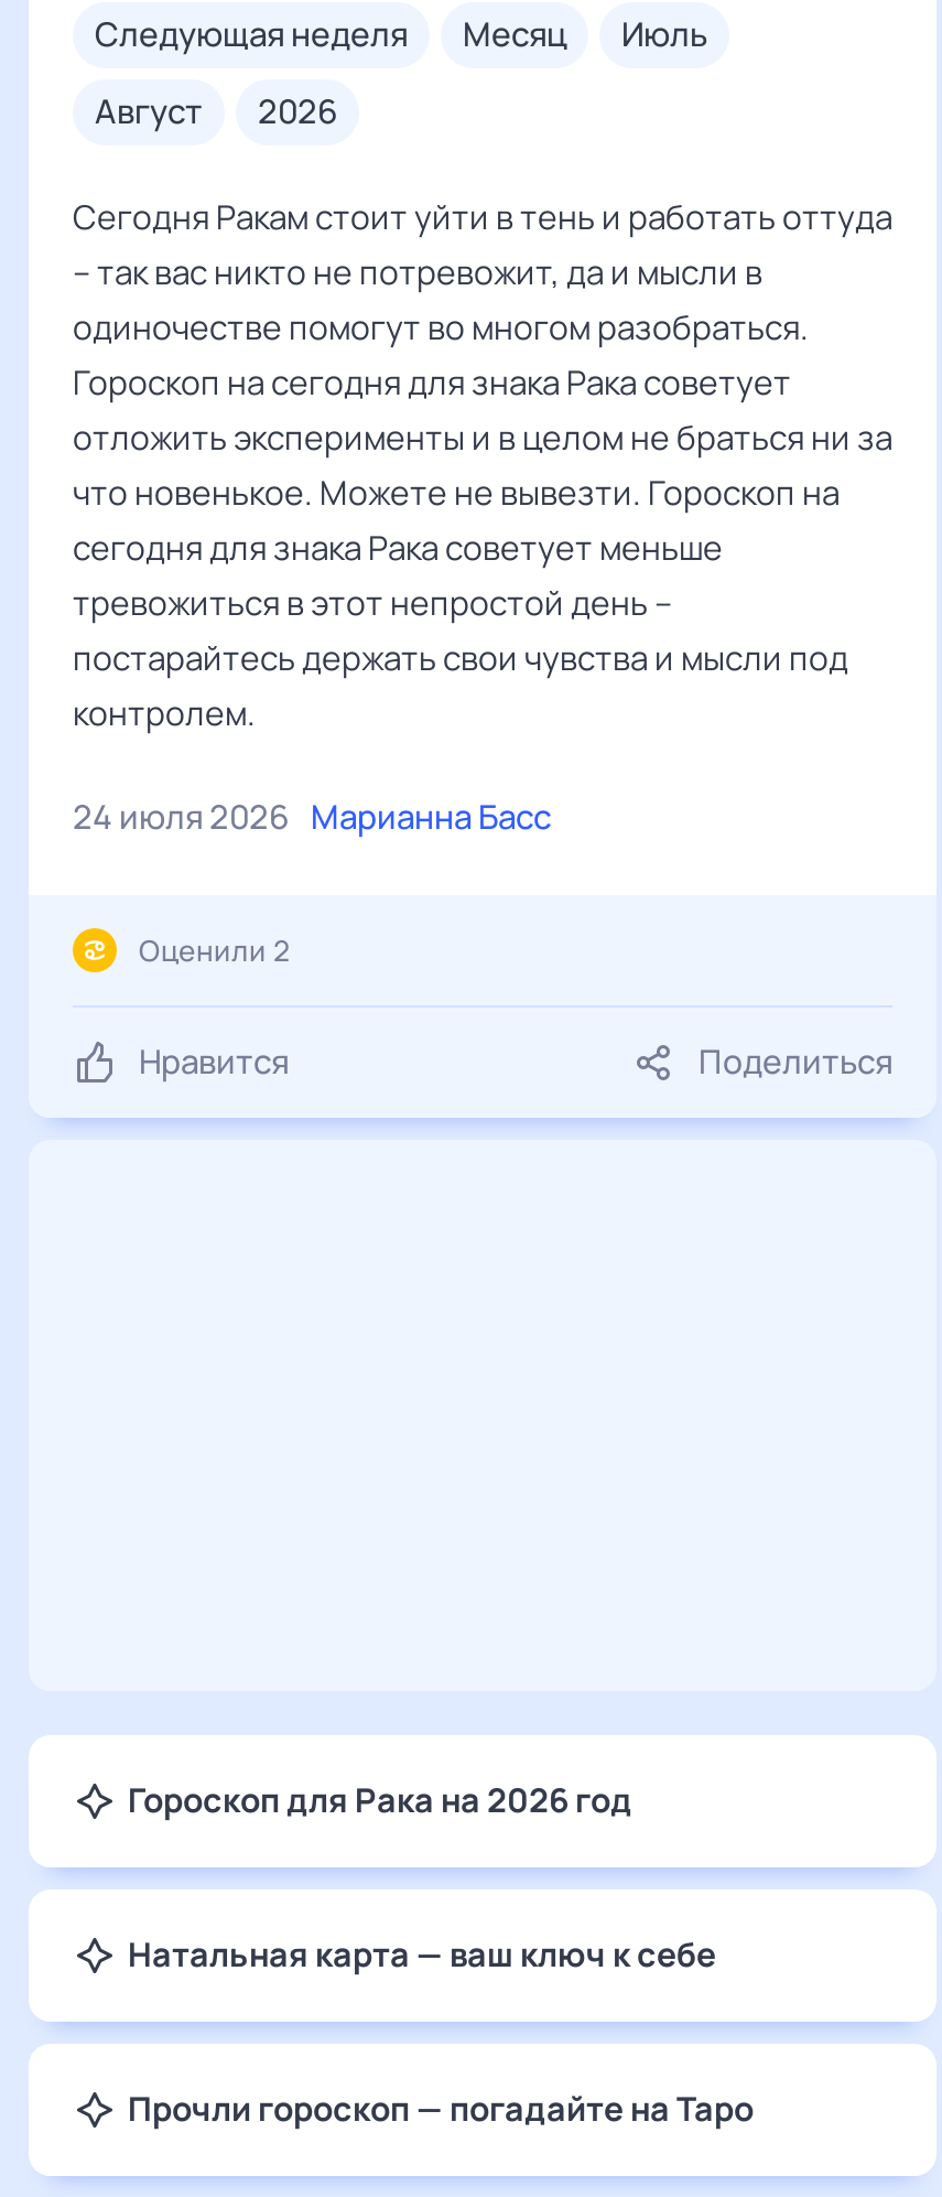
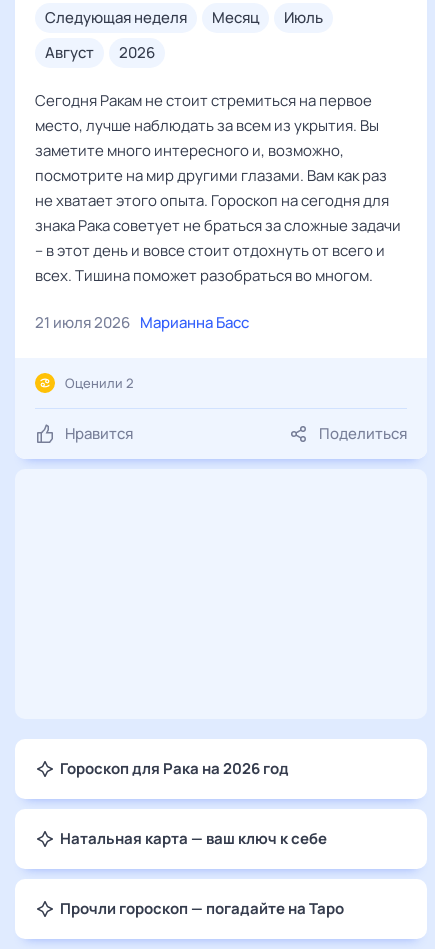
- Сегодня Ракам стоит уйти в тень и работать оттуда
- – так вас никто не потревожит, да и мысли в
- одиночестве помогут во многом разобраться.
- Гороскоп на сегодня для знака Рака советует
- отложить эксперименты и в целом не браться ни за
- что новенькое. Можете не вывезти. Гороскоп на
- сегодня для знака Рака советует меньше
- тревожиться в этот непростой день –
- постарайтесь держать свои чувства и мысли под
- контролем.
+ Сегодня Ракам не стоит стремиться на первое
+ место, лучше наблюдать за всем из укрытия. Вы
+ заметите много интересного и, возможно,
+ посмотрите на мир другими глазами. Вам как раз
+ не хватает этого опыта. Гороскоп на сегодня для
+ знака Рака советует не браться за сложные задачи
+ – в этот день и вовсе стоит отдохнуть от всего и
+ всех. Тишина поможет разобраться во многом.

- 24 июля 2026 Марианна Басс
+ 21 июля 2026 Марианна Басс
